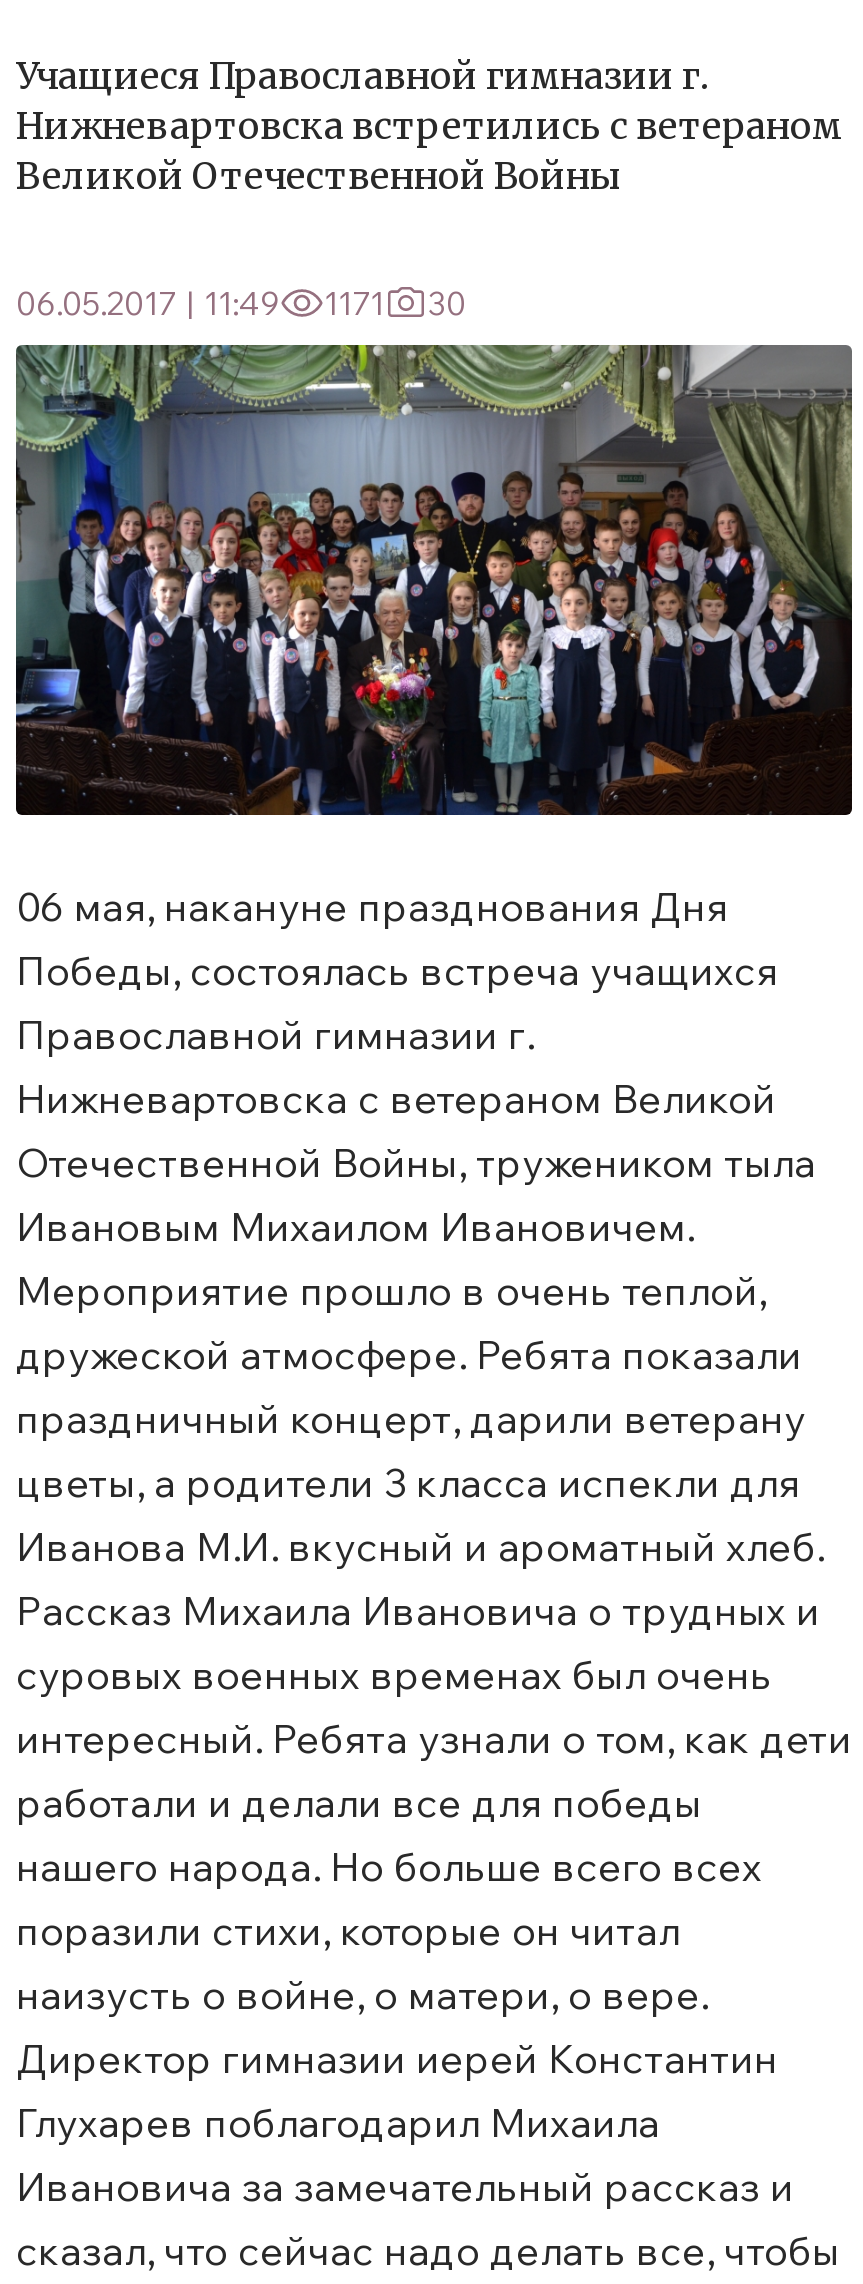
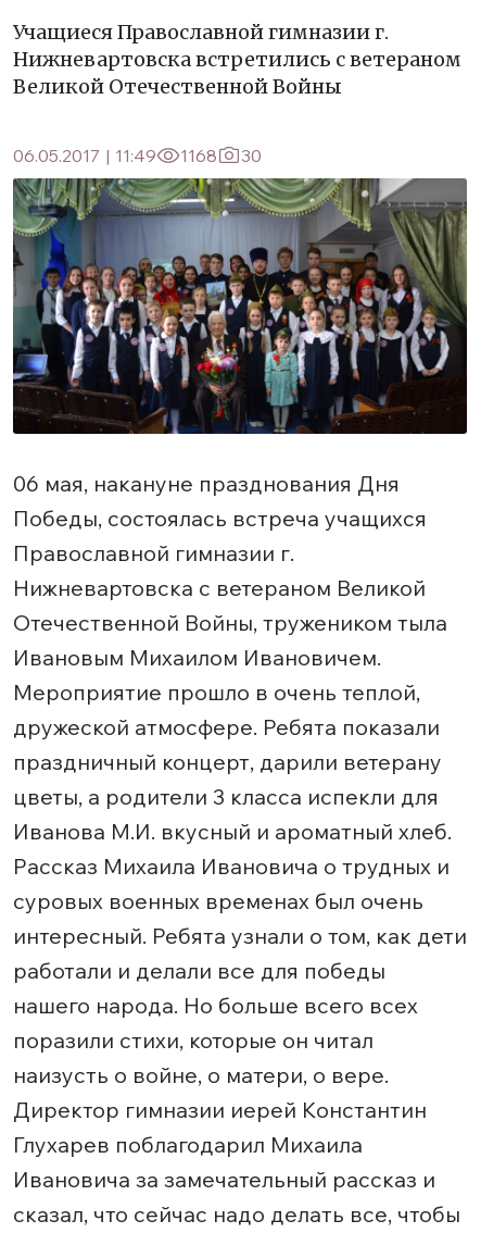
- 1171
+ 1168
